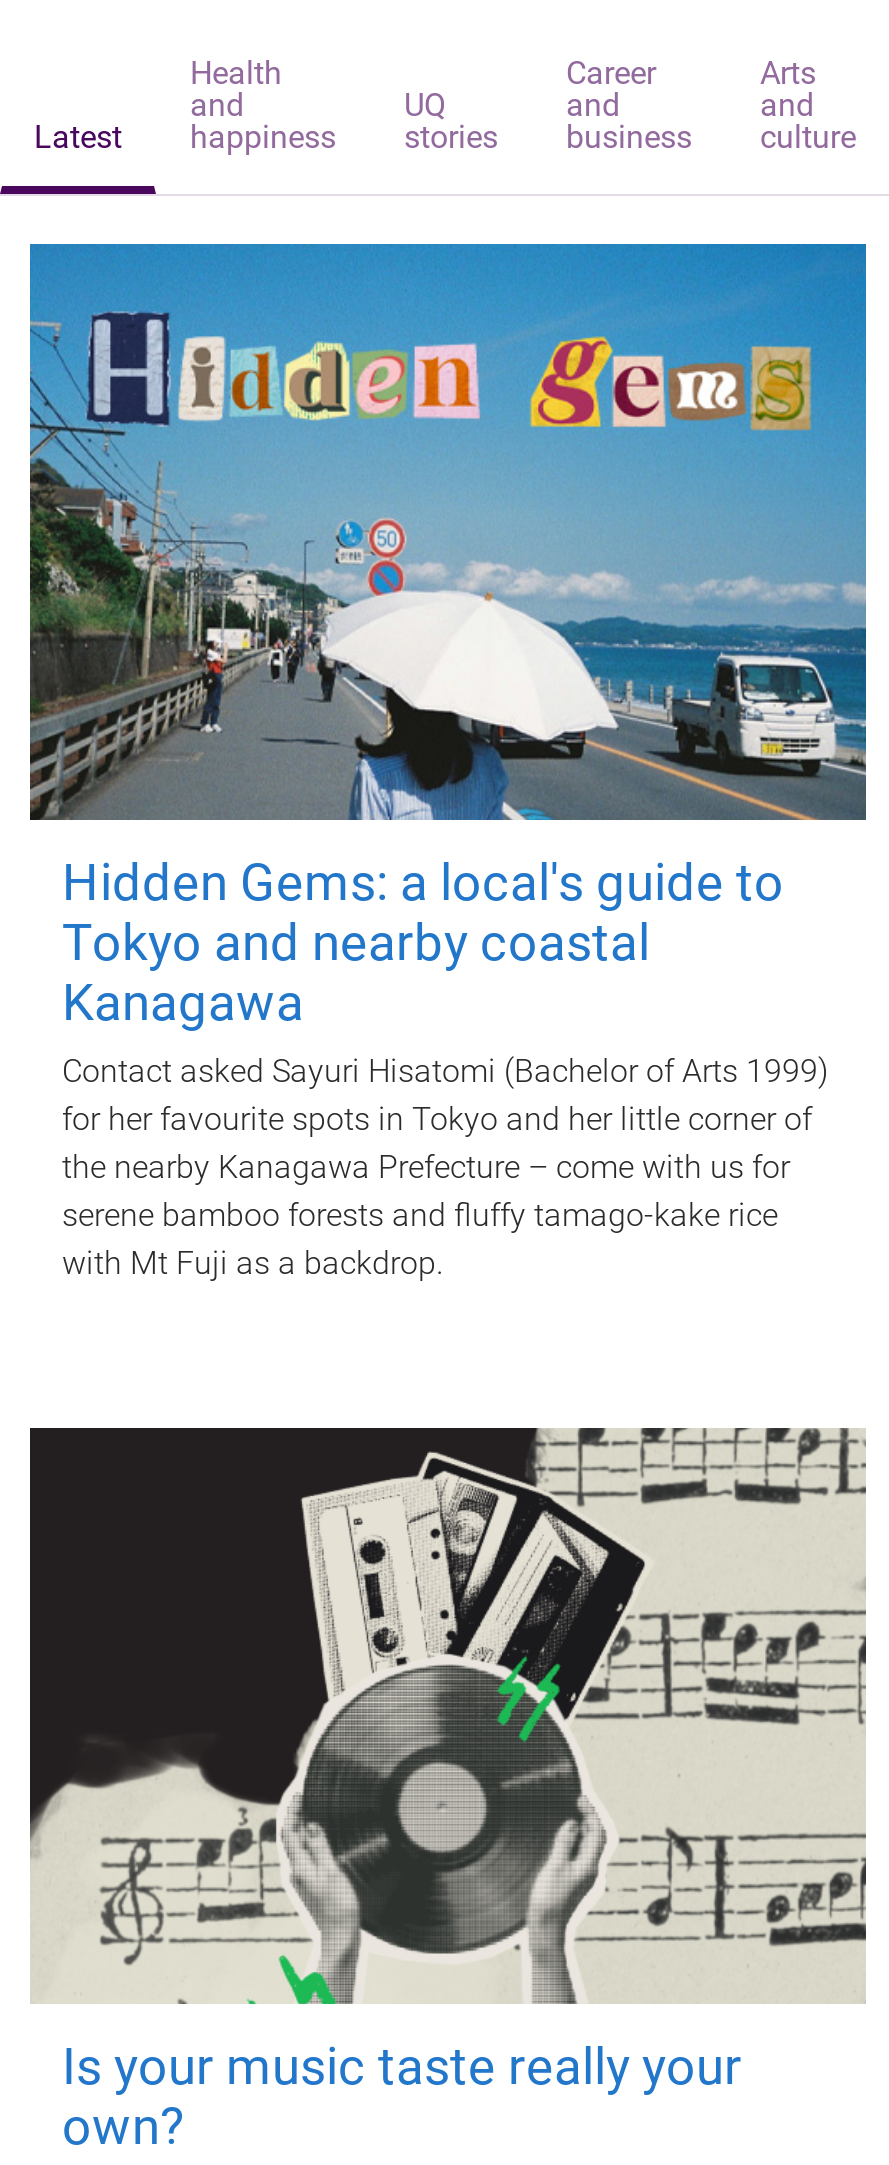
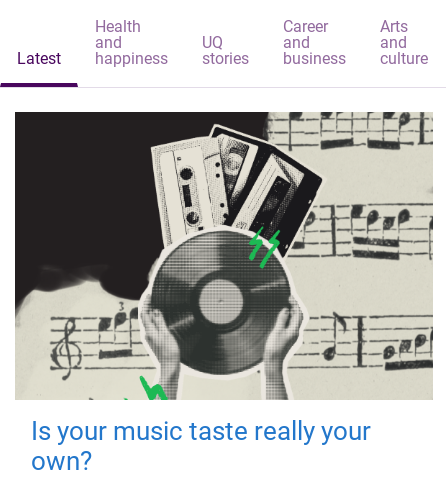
- [image]
- Hidden Gems: a local's guide to
- Tokyo and nearby coastal
- Kanagawa
- Contact asked Sayuri Hisatomi (Bachelor of Arts 1999)
- for her favourite spots in Tokyo and her little corner of
- the nearby Kanagawa Prefecture – come with us for
- serene bamboo forests and fluffy tamago-kake rice
- with Mt Fuji as a backdrop.
